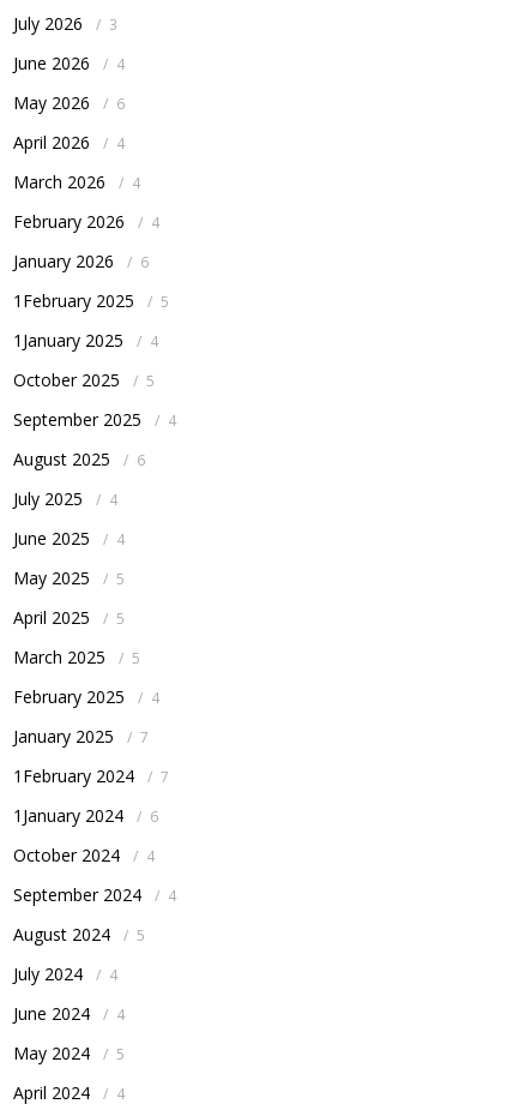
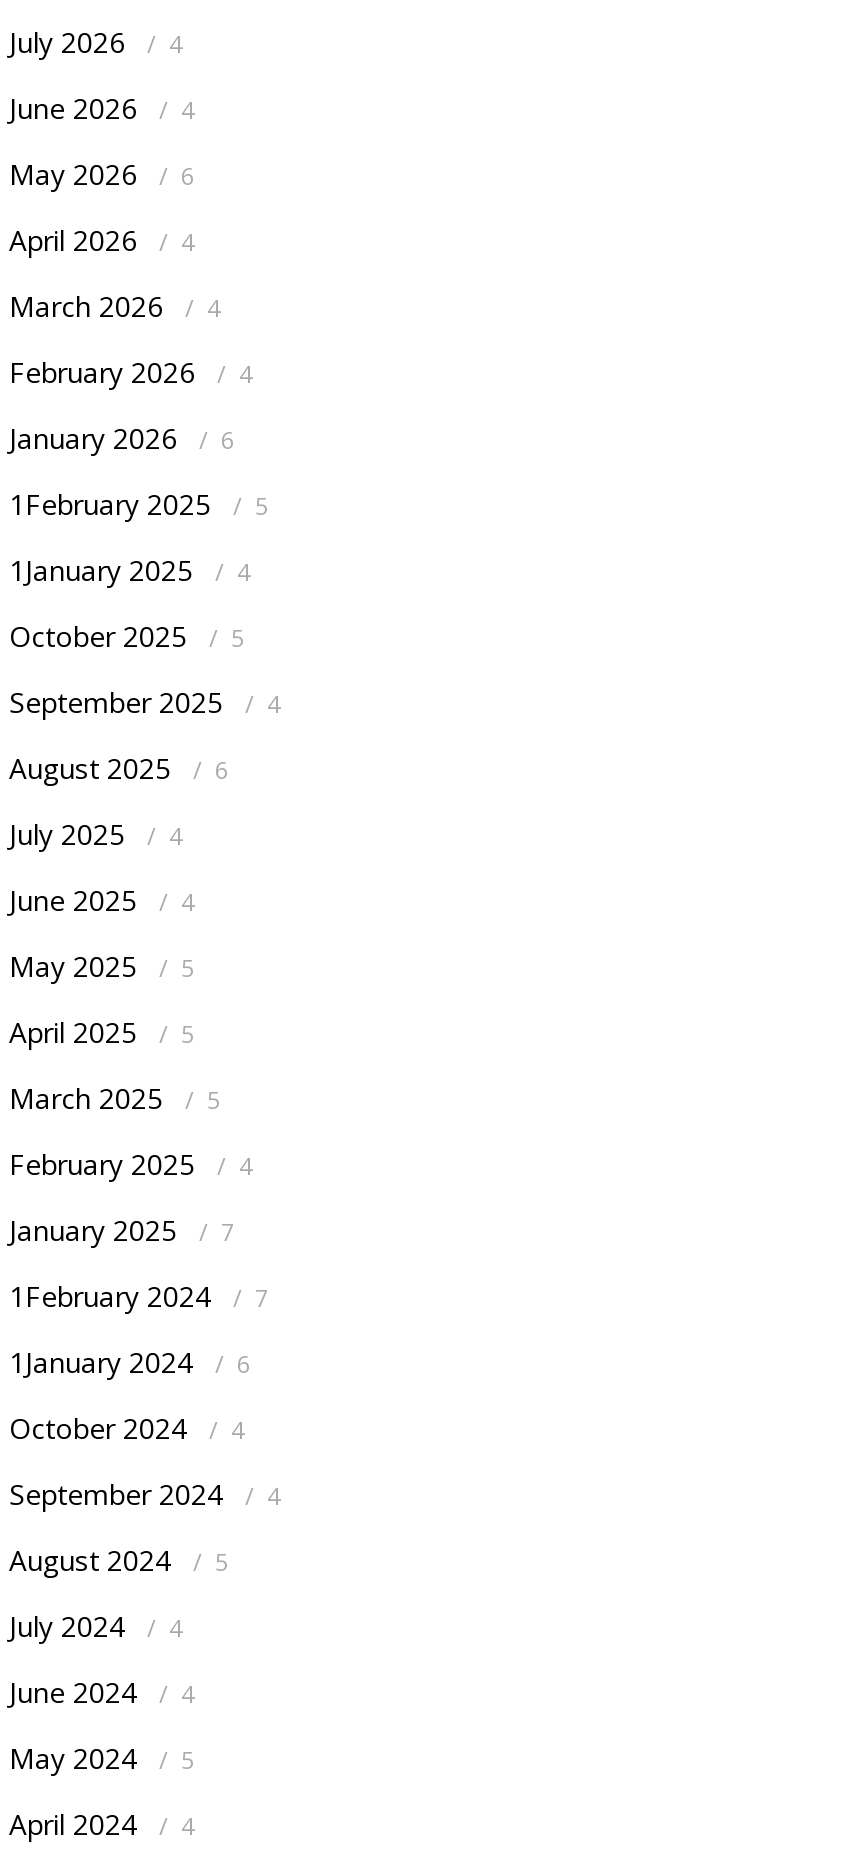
- July 2026 / 3
+ July 2026 / 4
